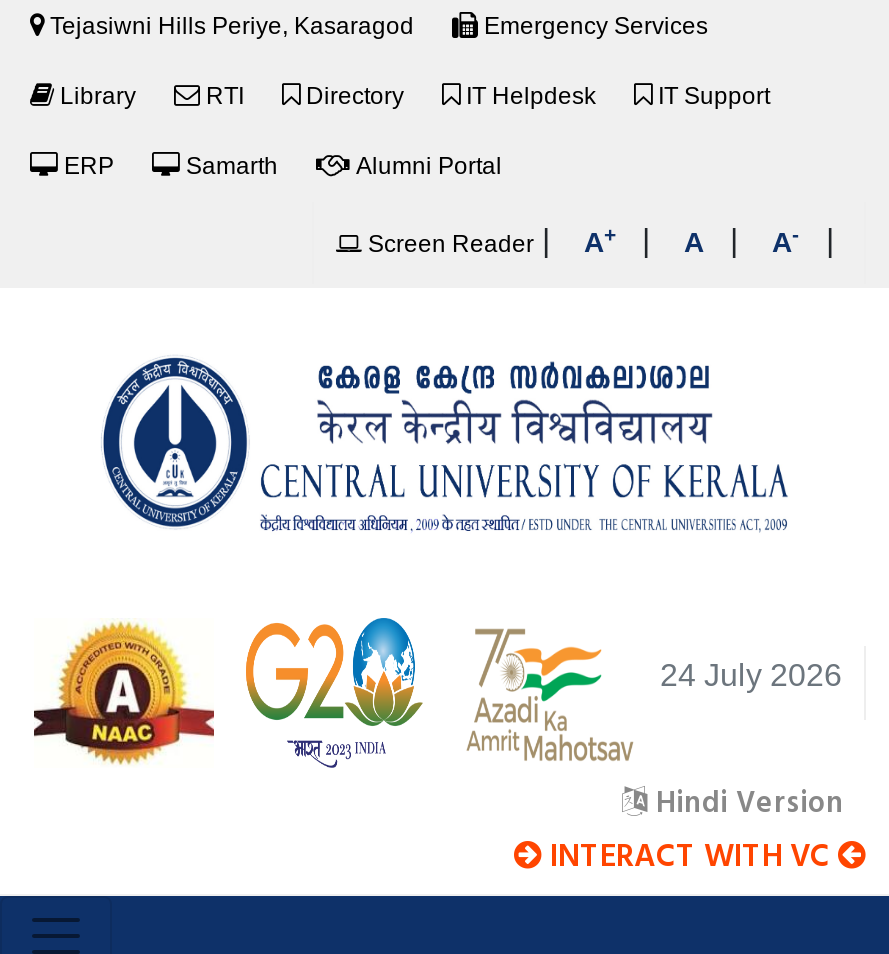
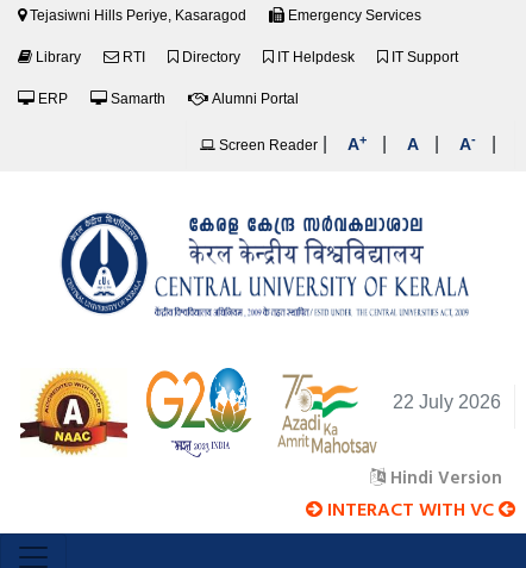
- 24 July 2026
+ 22 July 2026
